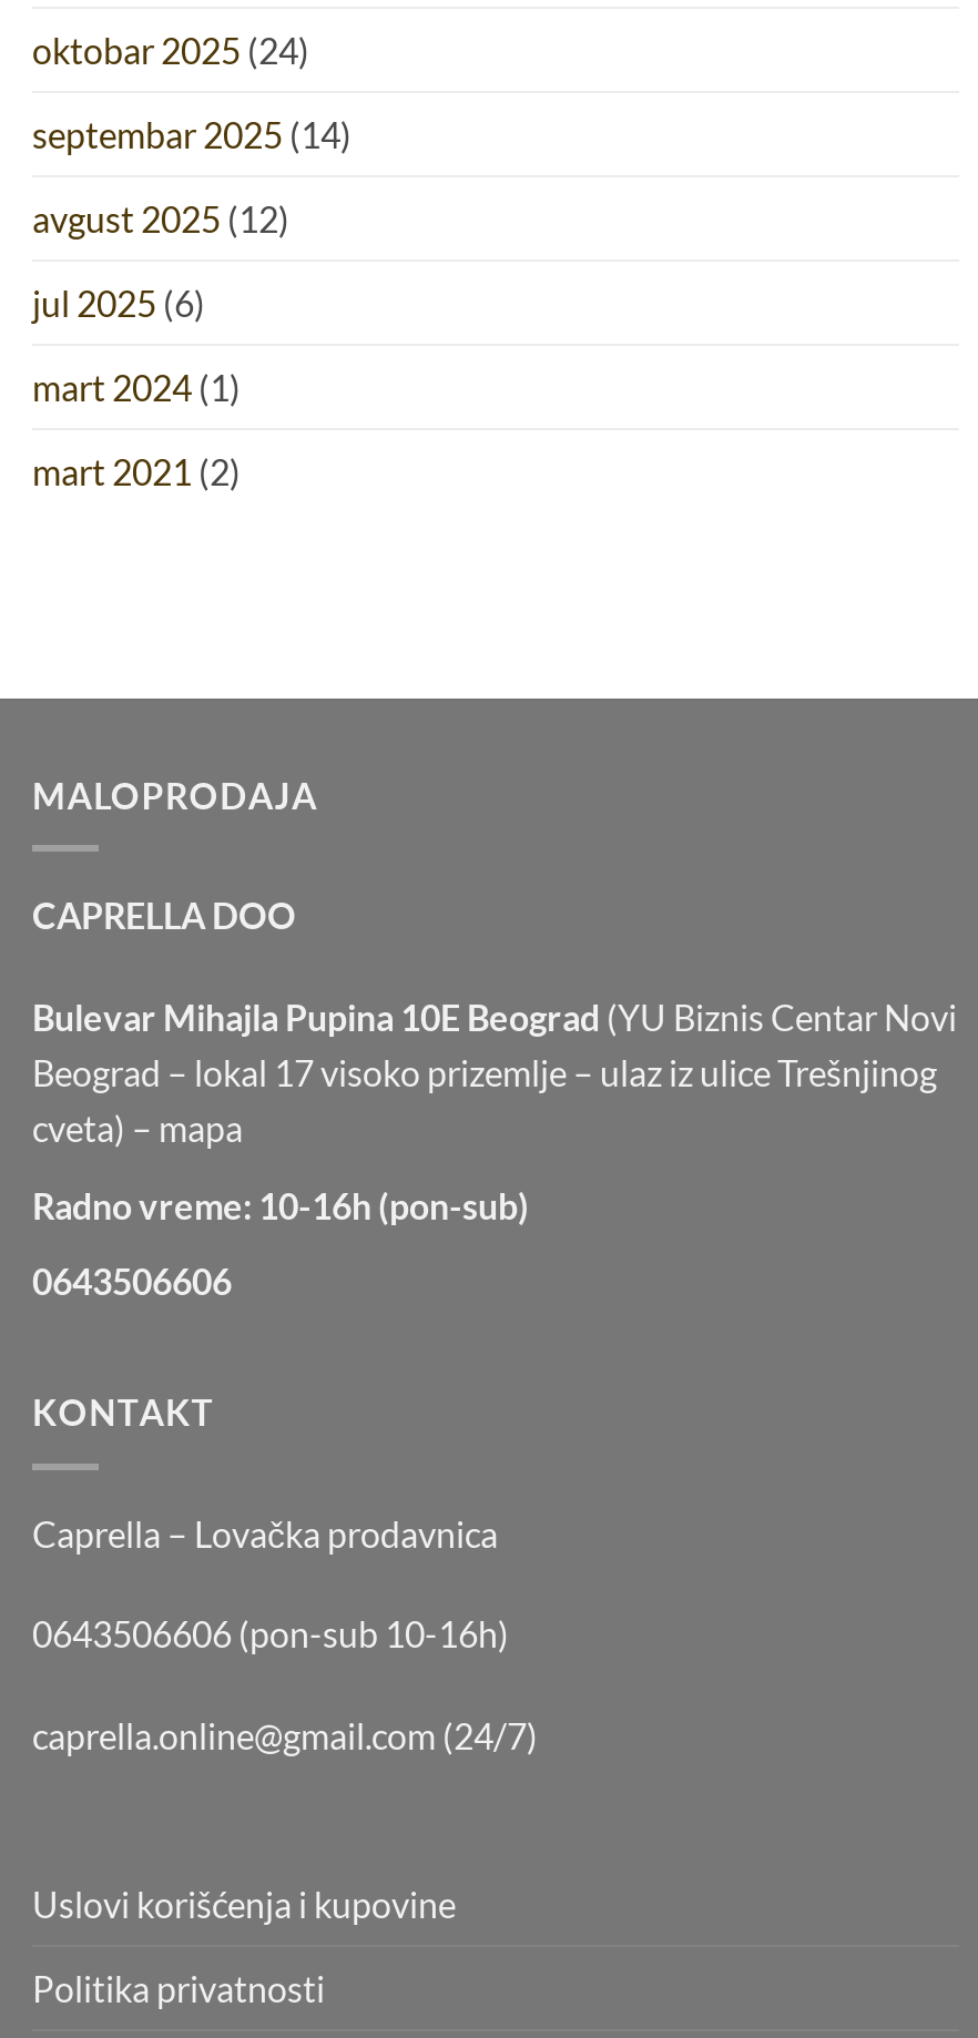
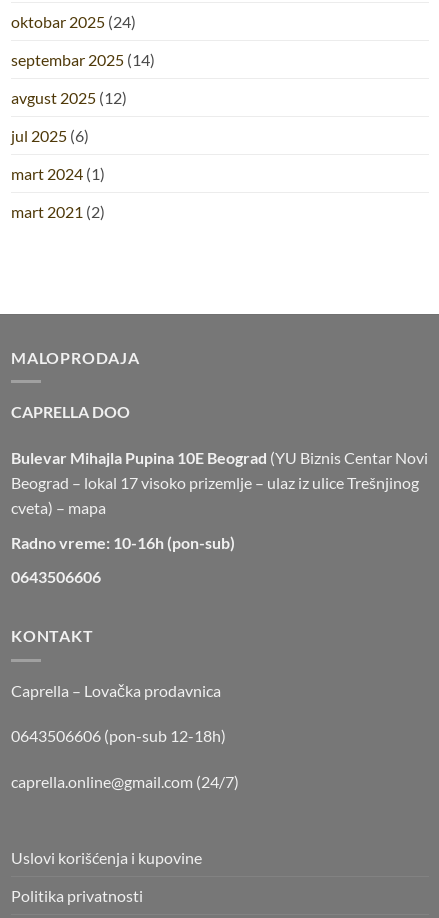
- 0643506606 (pon-sub 10-16h)
+ 0643506606 (pon-sub 12-18h)
